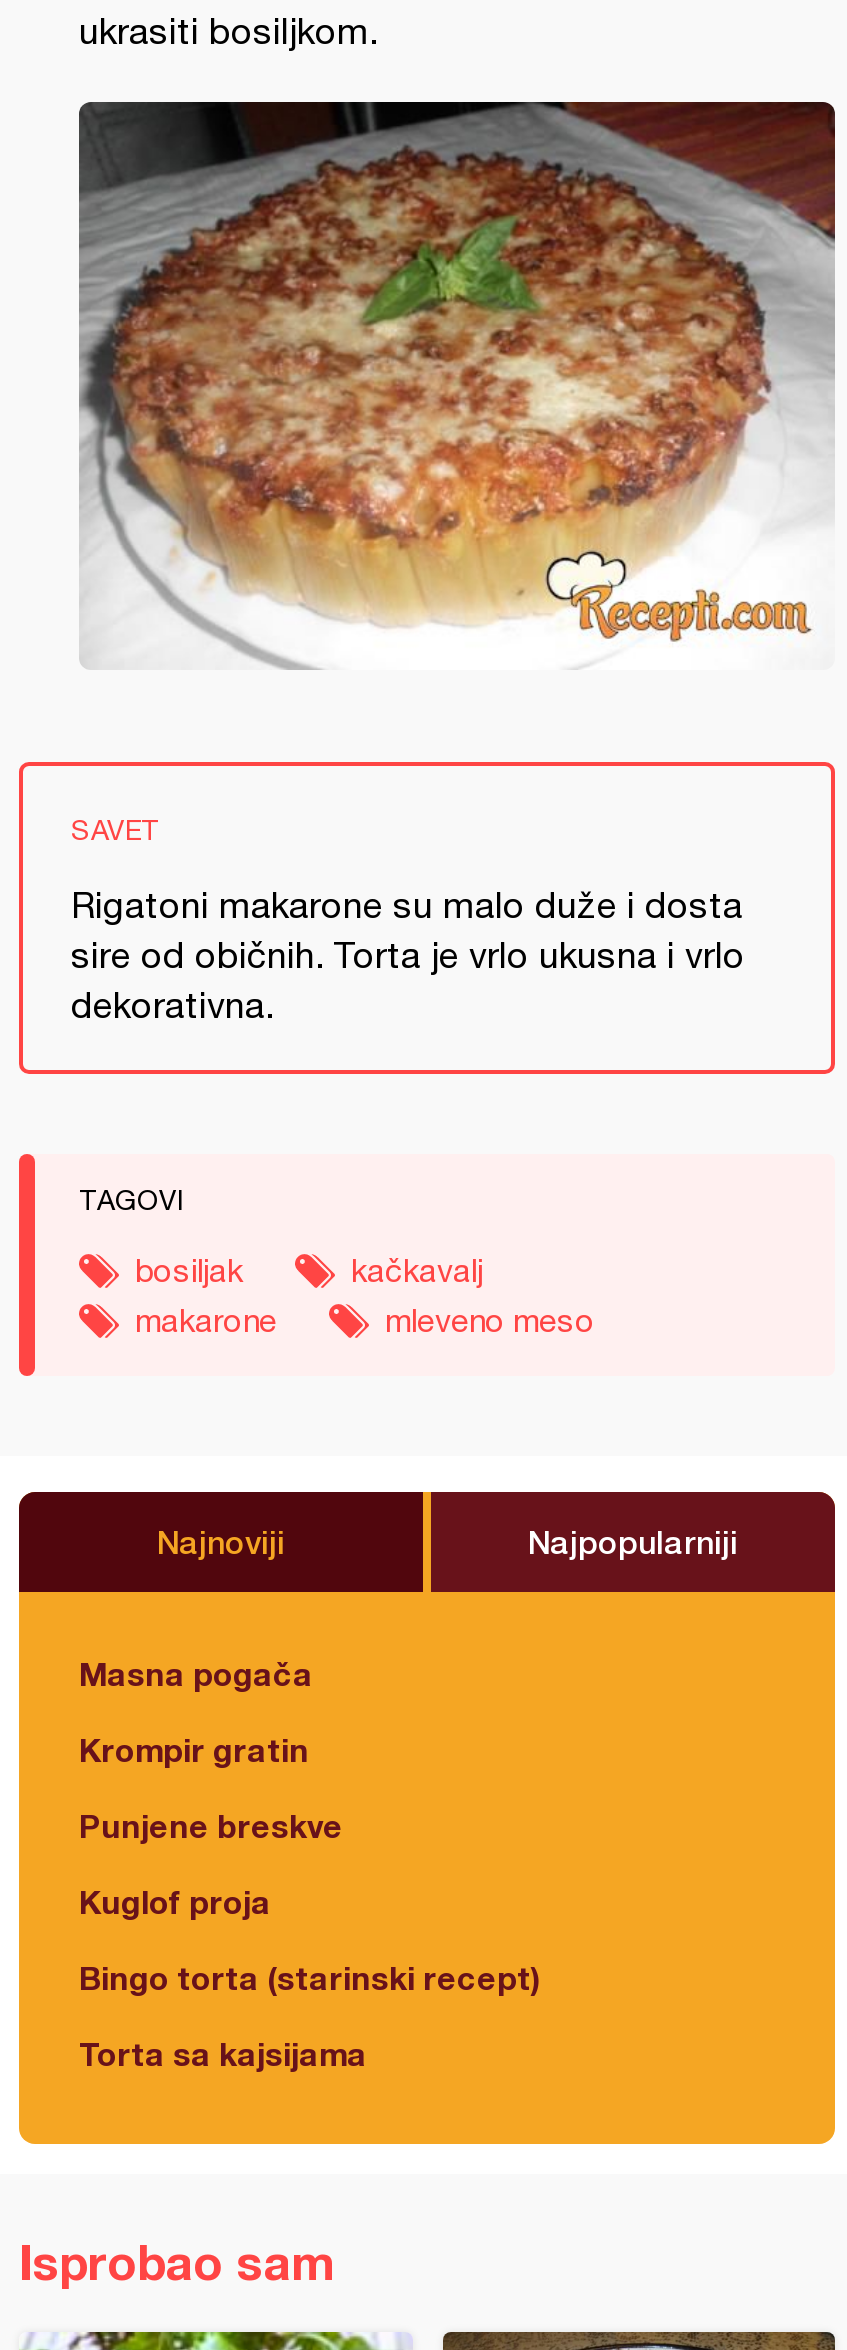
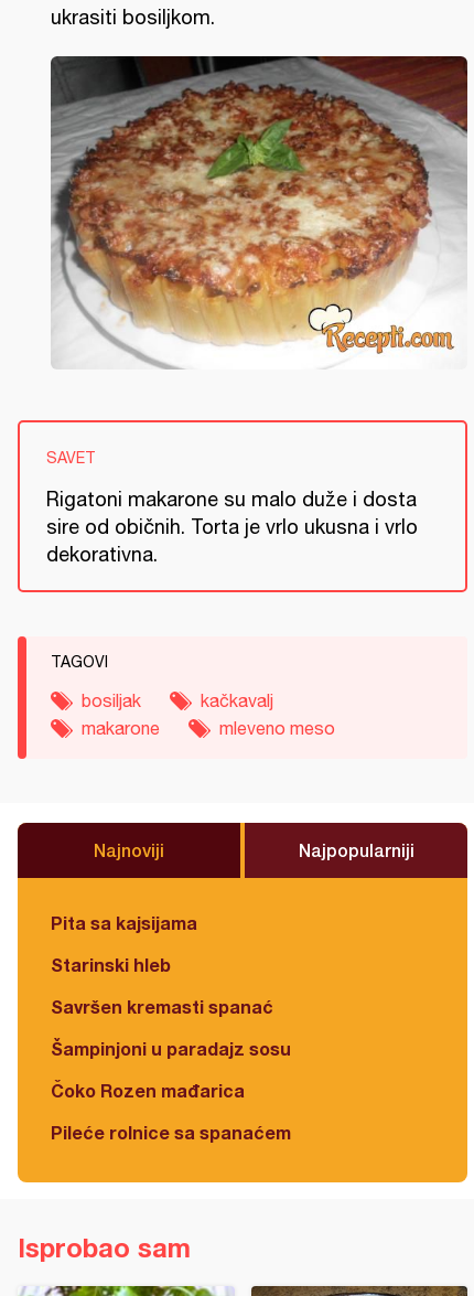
- Masna pogača
+ Pita sa kajsijama

- Krompir gratin
+ Starinski hleb

- Punjene breskve
+ Savršen kremasti spanać

- Kuglof proja
+ Šampinjoni u paradajz sosu

- Bingo torta (starinski recept)
+ Čoko Rozen mađarica

- Torta sa kajsijama
+ Pileće rolnice sa spanaćem
